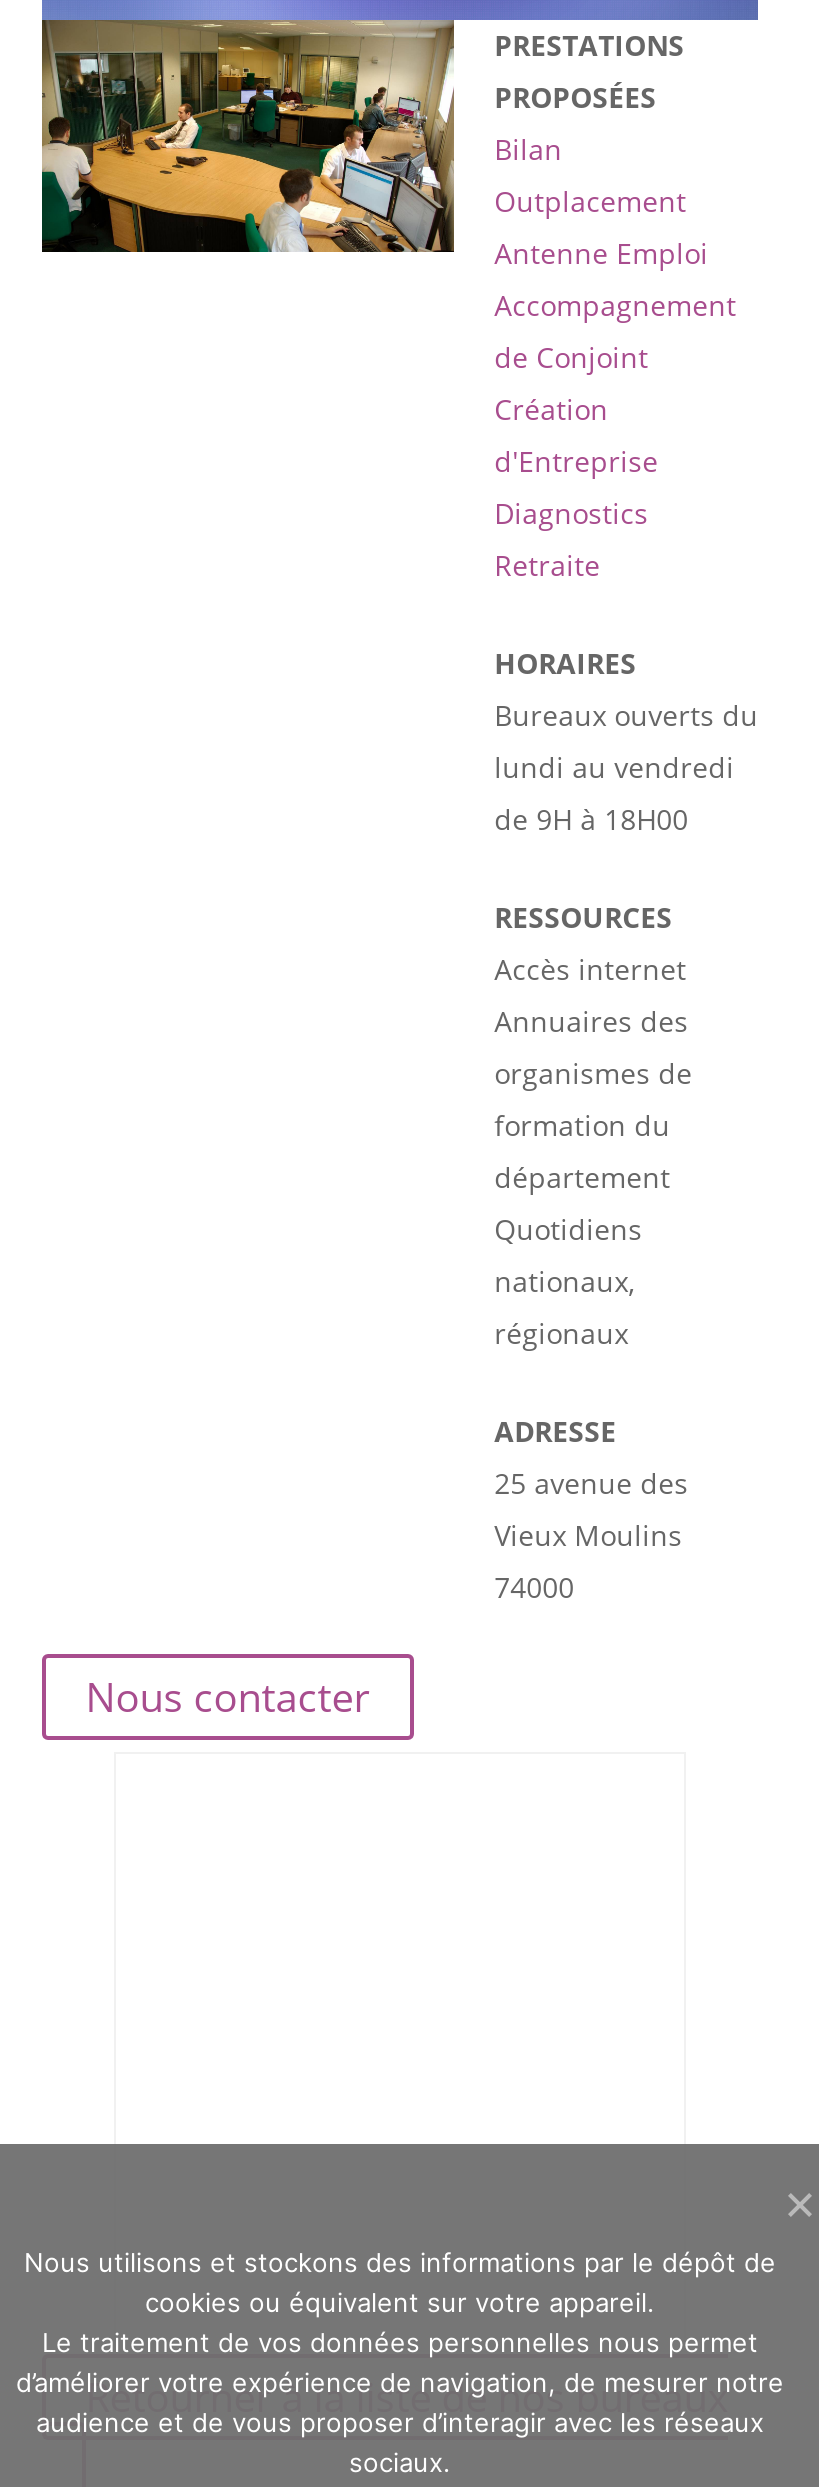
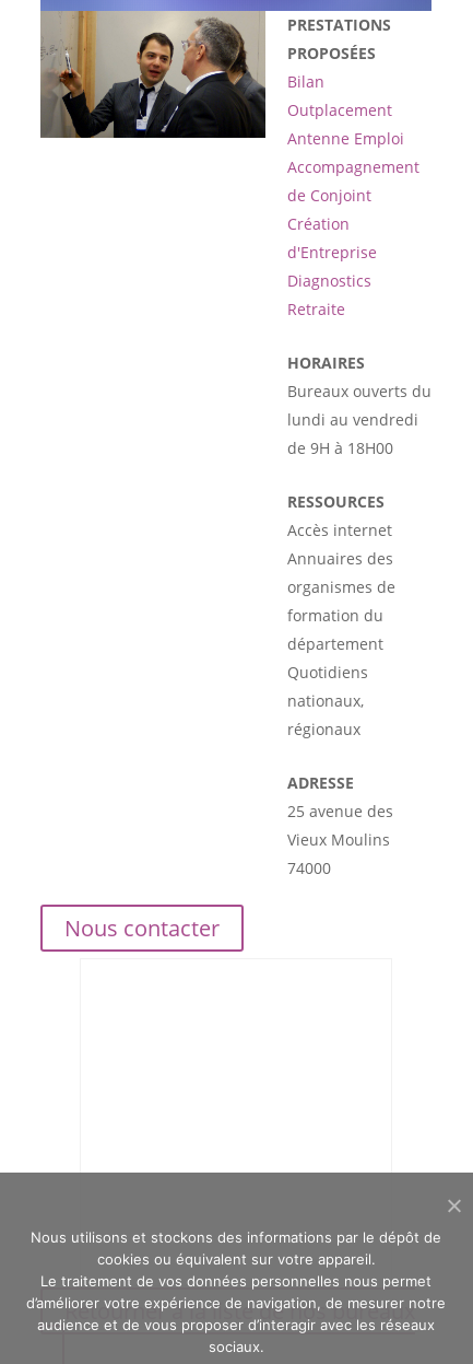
- [image]
+ [image]
